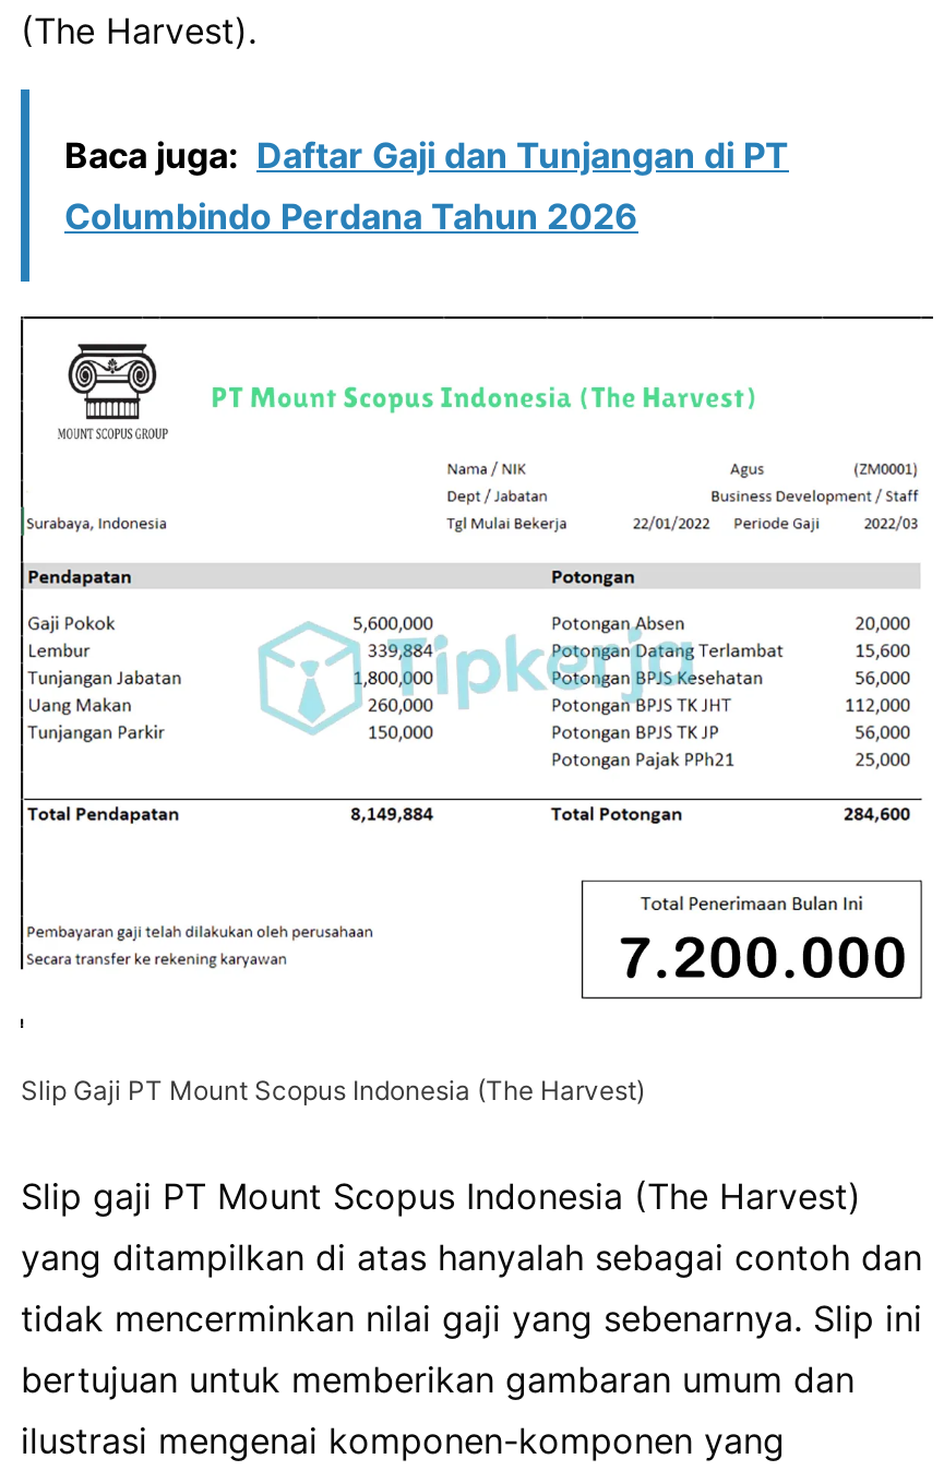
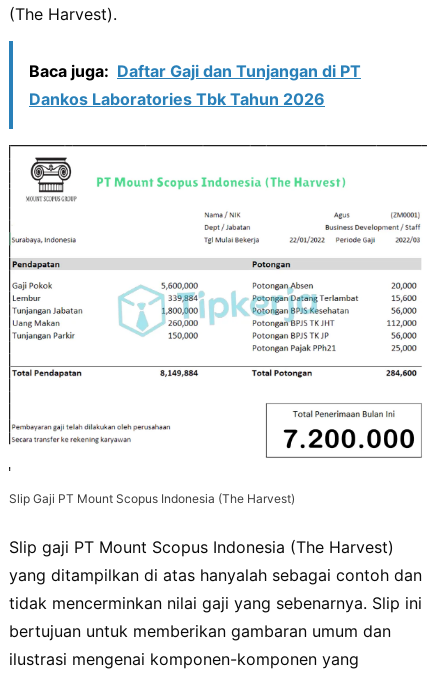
- Columbindo Perdana Tahun 2026
+ Dankos Laboratories Tbk Tahun 2026
